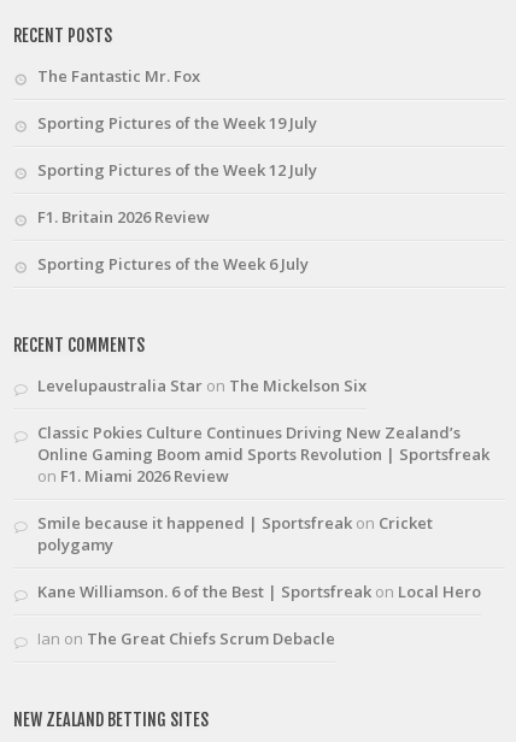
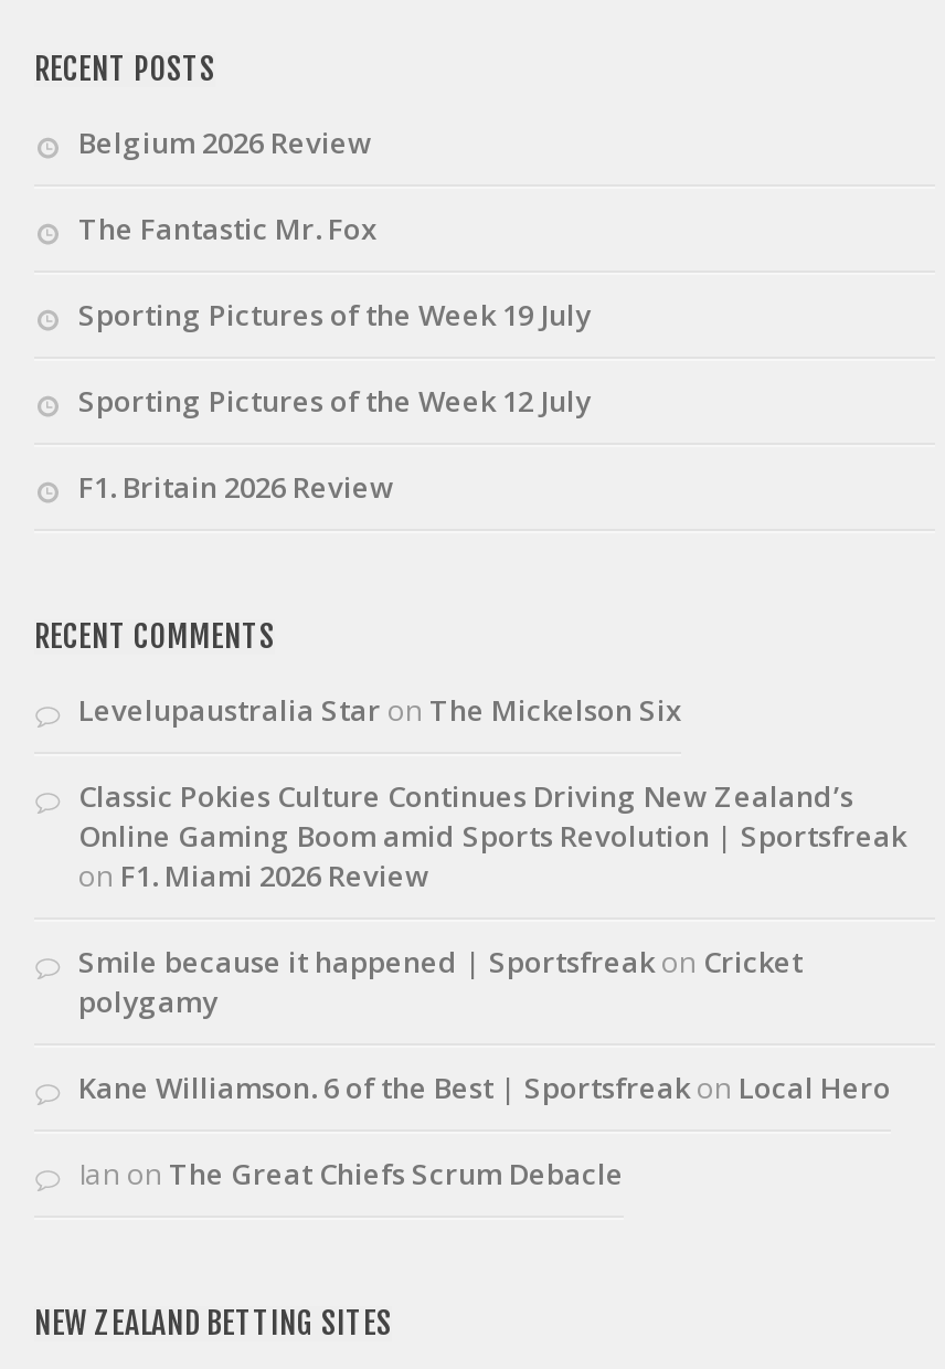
+ Belgium 2026 Review

moved down: The Fantastic Mr. Fox | Sporting Pictures of the Week 19 July | Sporting Pictures of the Week 12 July | F1. Britain 2026 Review

- Sporting Pictures of the Week 6 July
